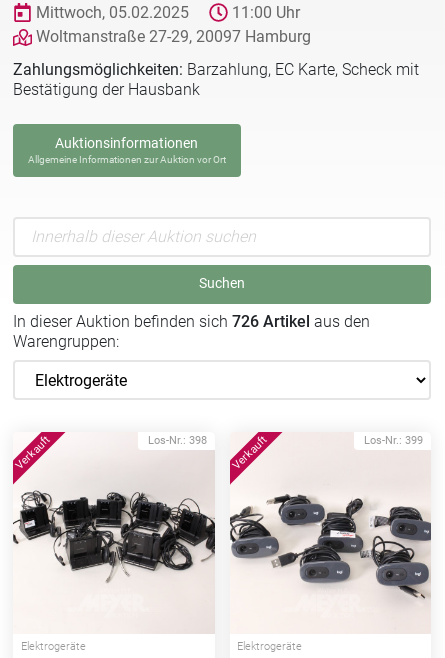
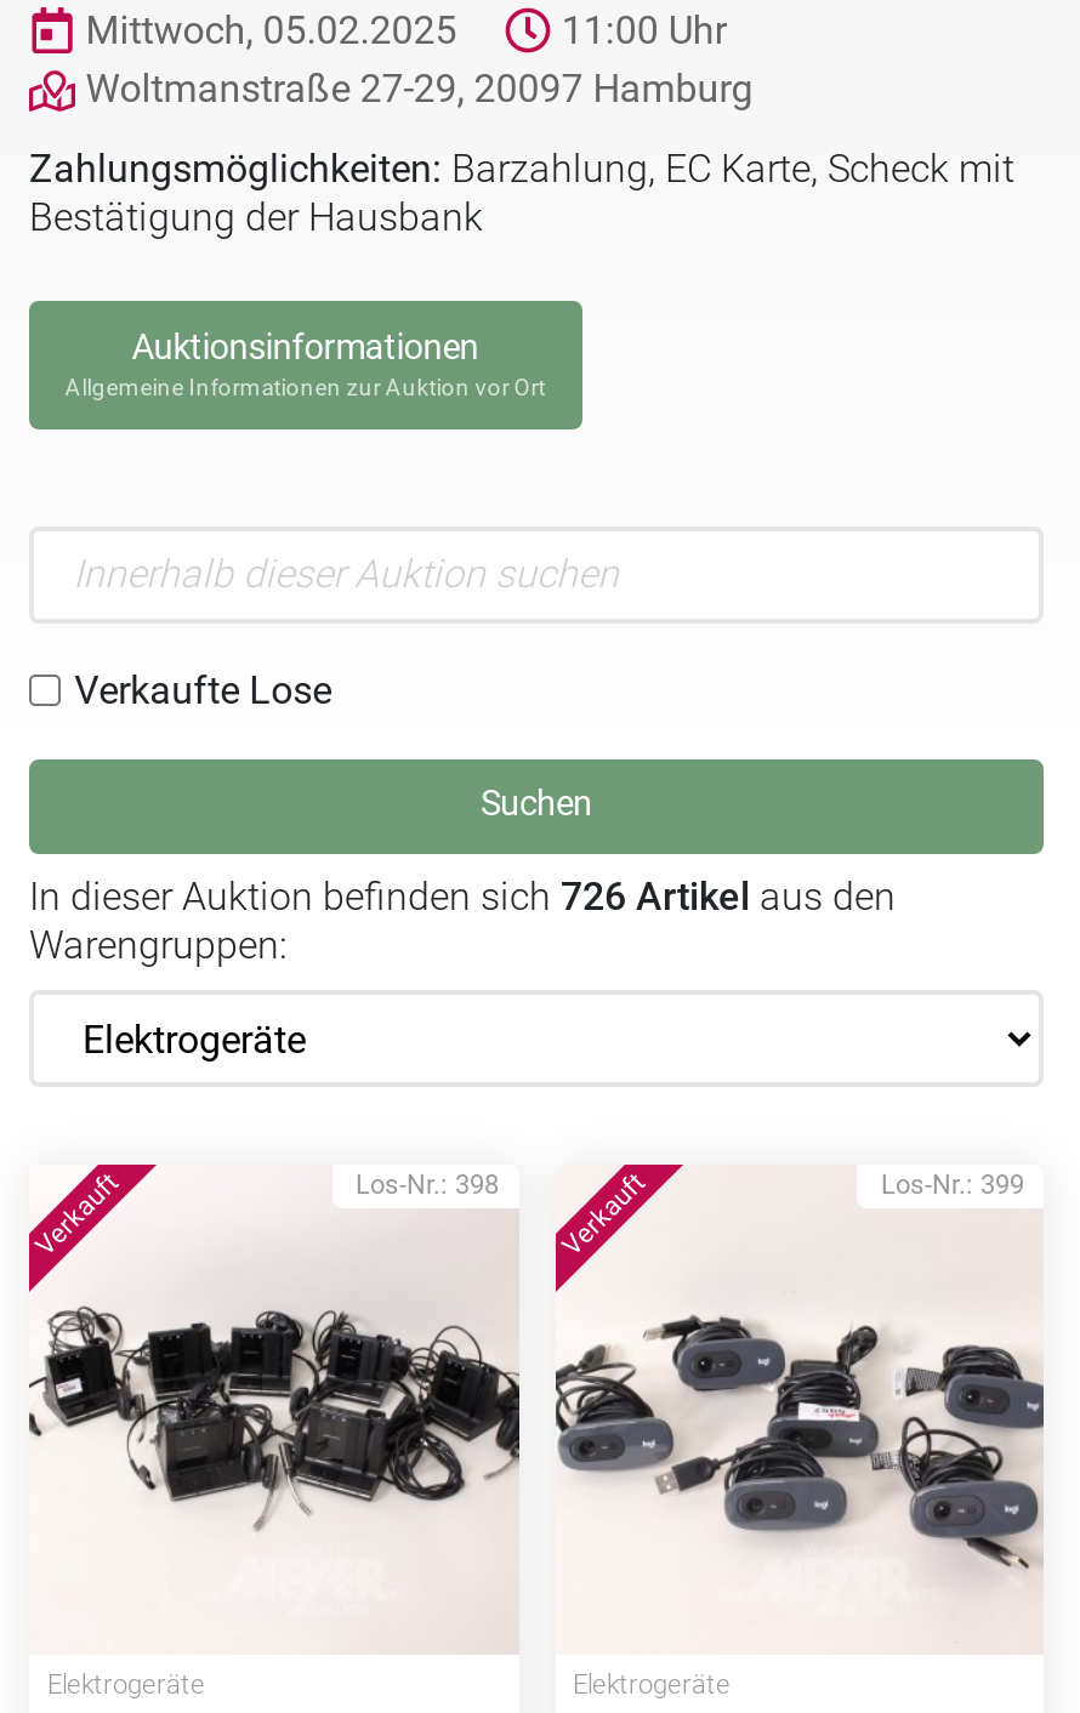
+ Verkaufte Lose
